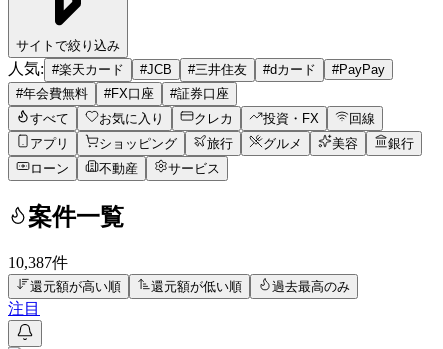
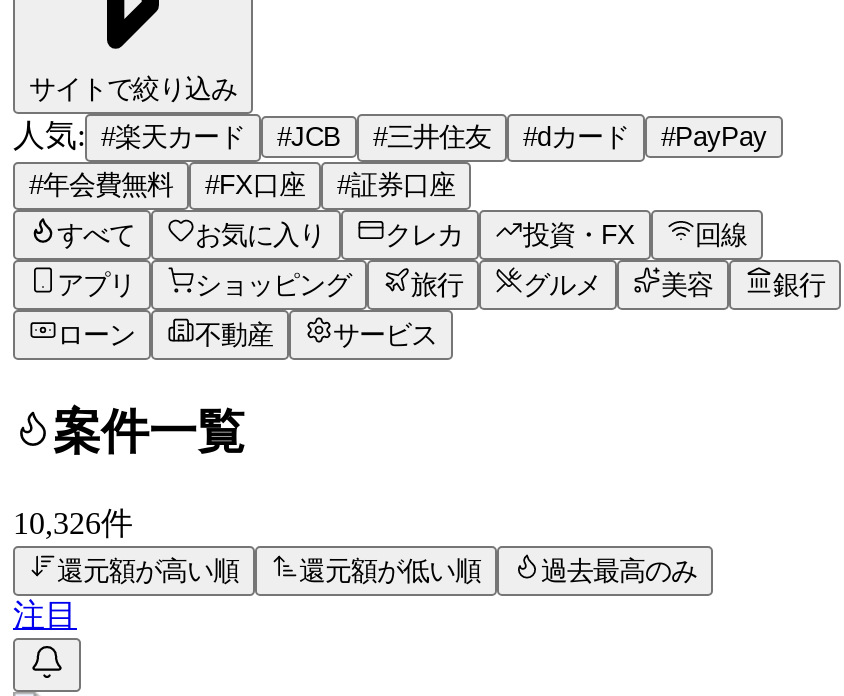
- 10,387件
+ 10,326件
